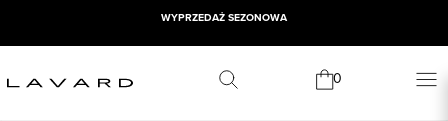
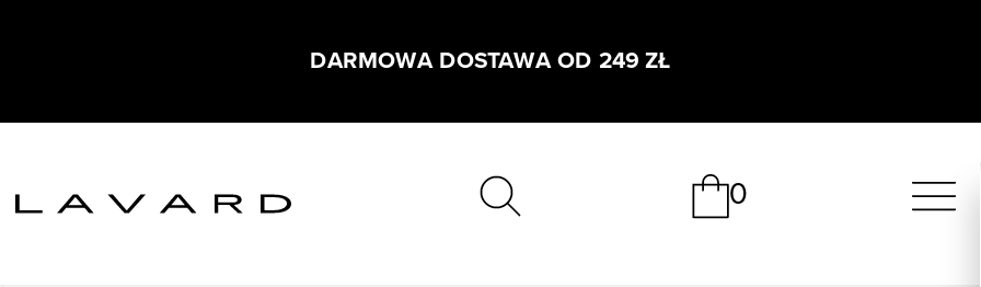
- WYPRZEDAŻ SEZONOWA
+ DARMOWA DOSTAWA OD 249 ZŁ
